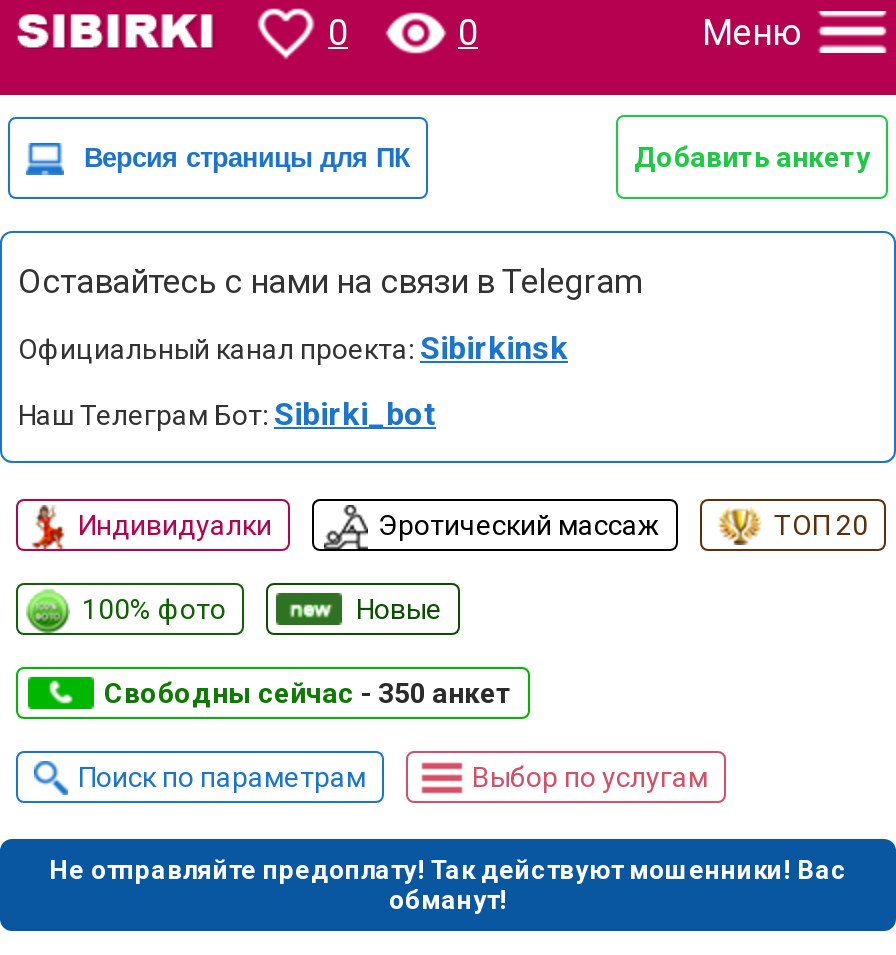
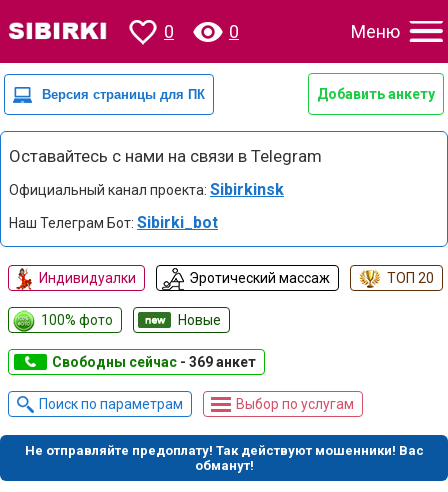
- Свободны сейчас - 350 анкет
+ Свободны сейчас - 369 анкет
